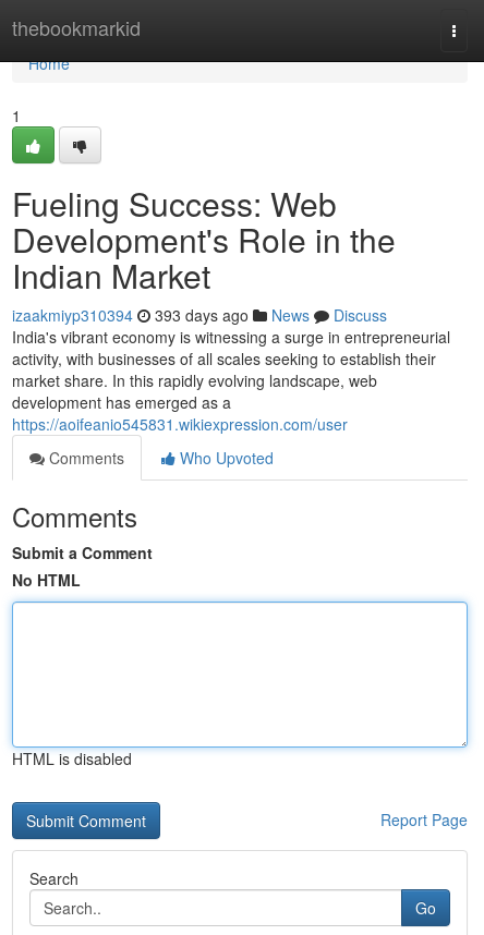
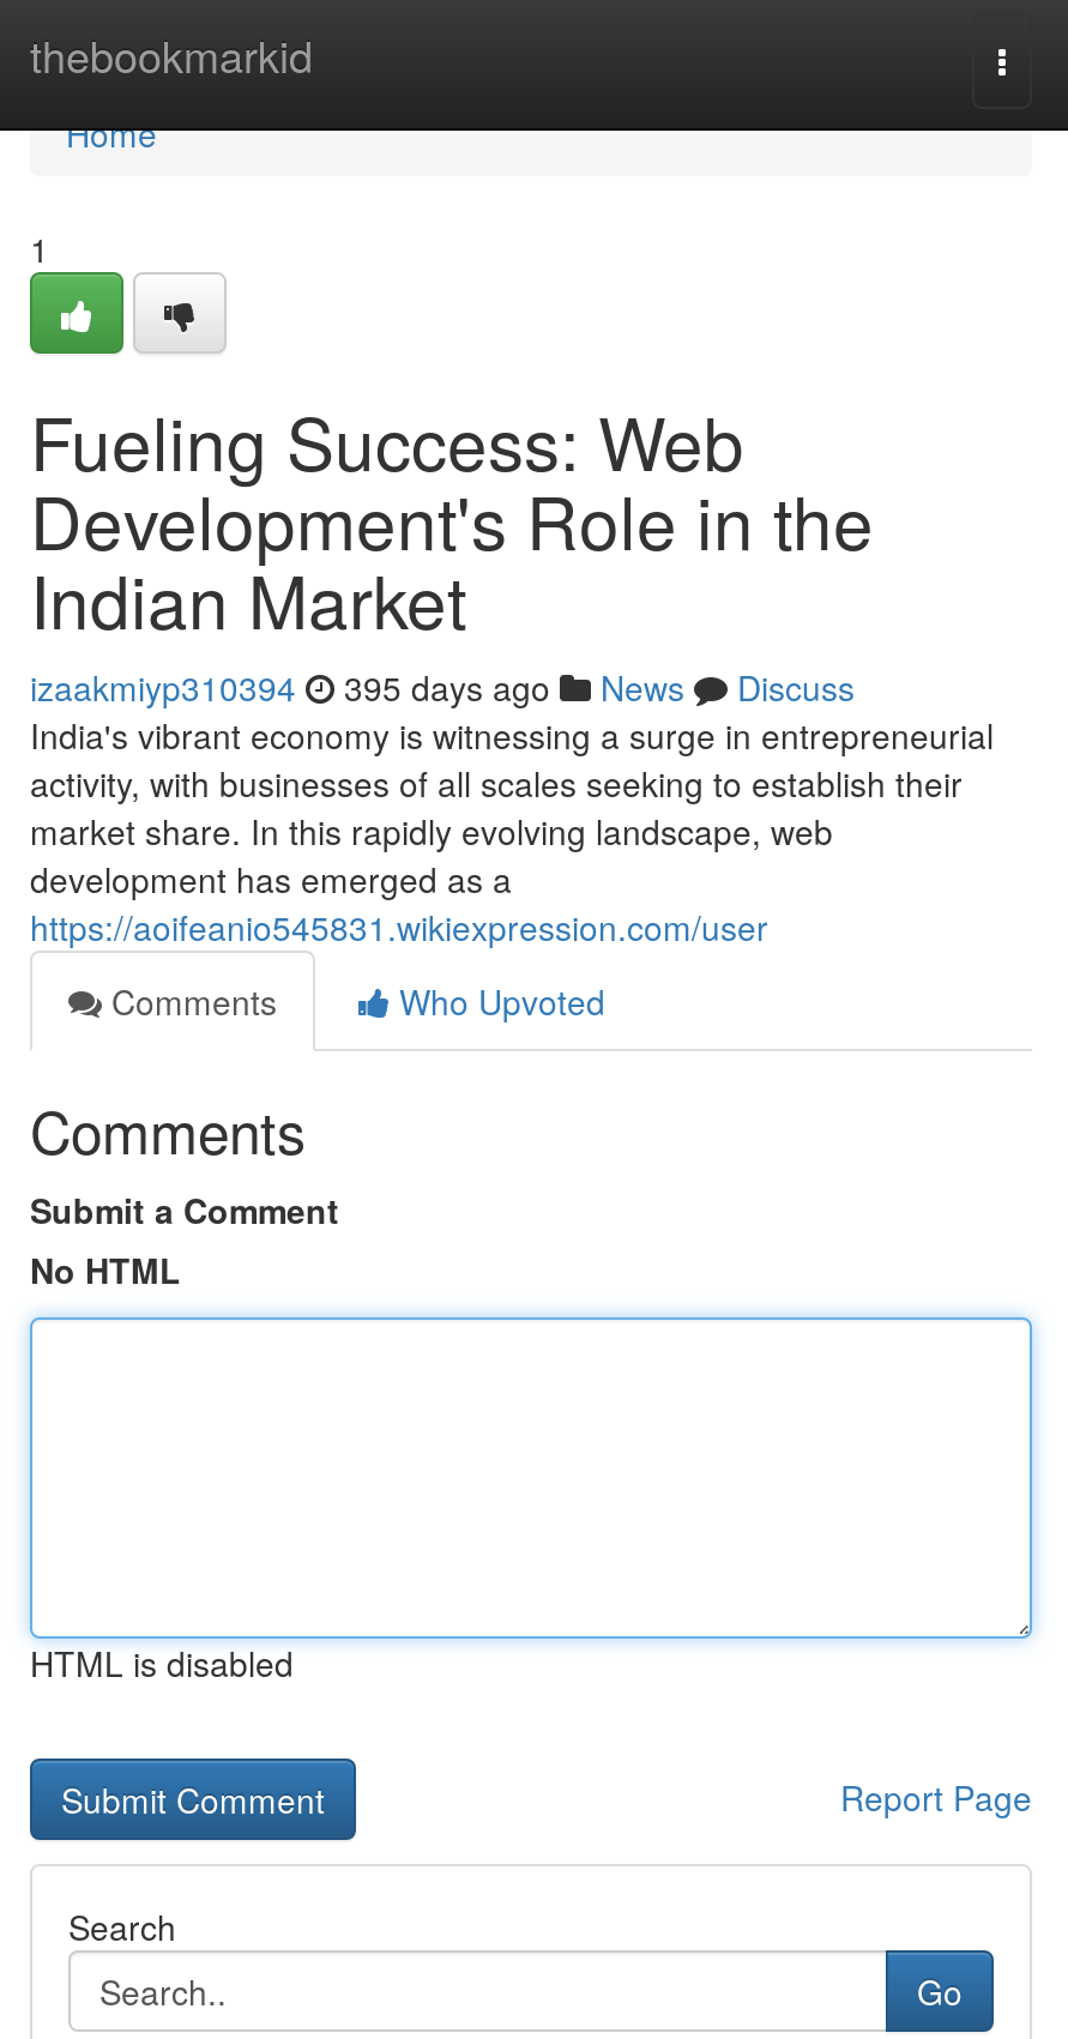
- izaakmiyp310394 393 days ago News Discuss
+ izaakmiyp310394 395 days ago News Discuss
